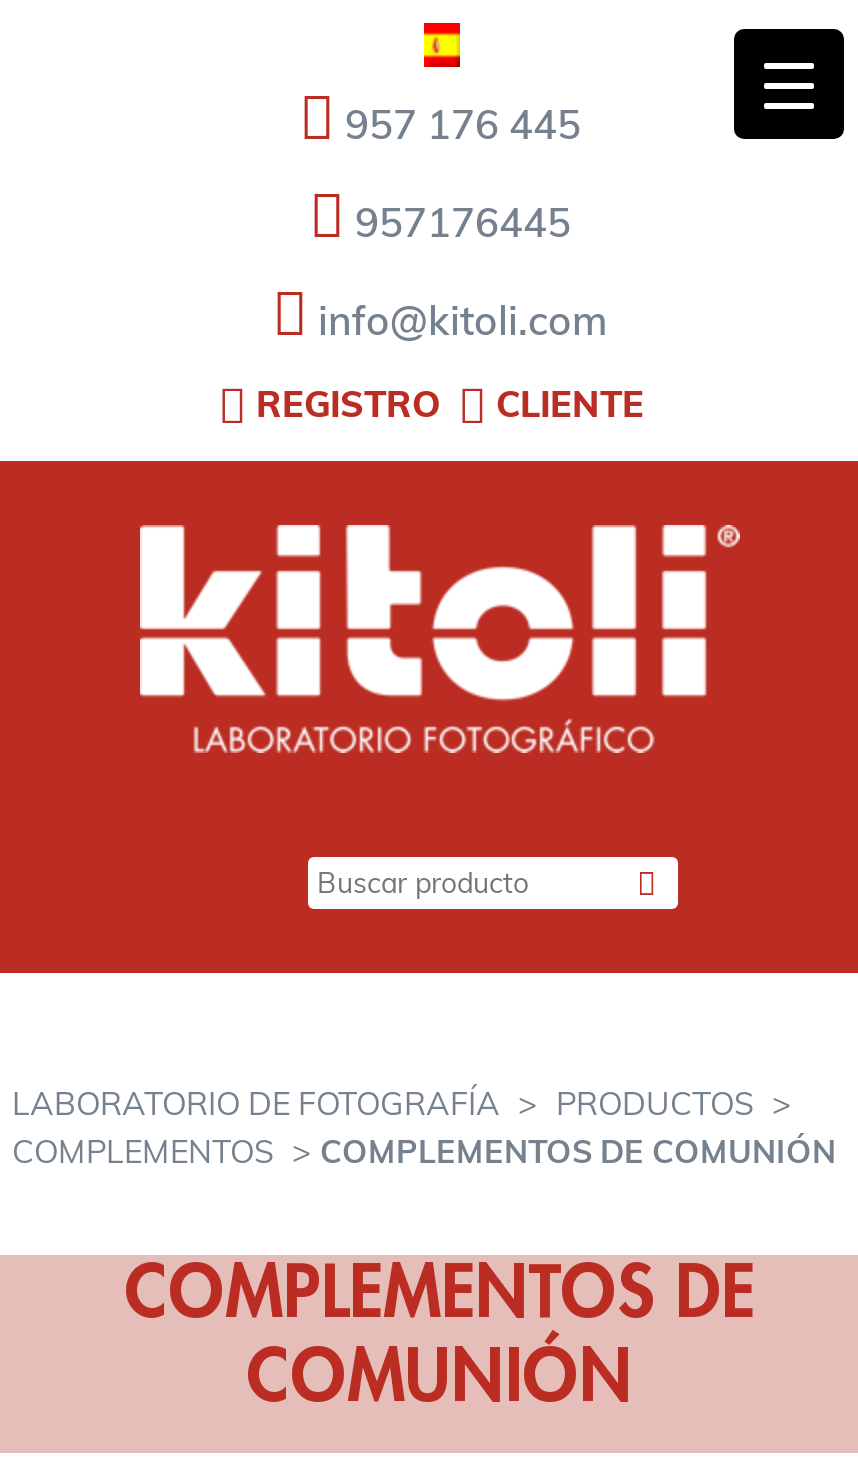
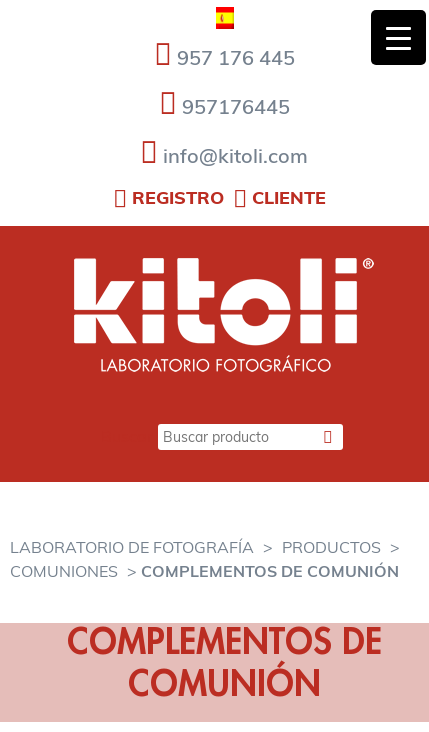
- COMPLEMENTOS > COMPLEMENTOS DE COMUNIÓN
+ COMUNIONES > COMPLEMENTOS DE COMUNIÓN
